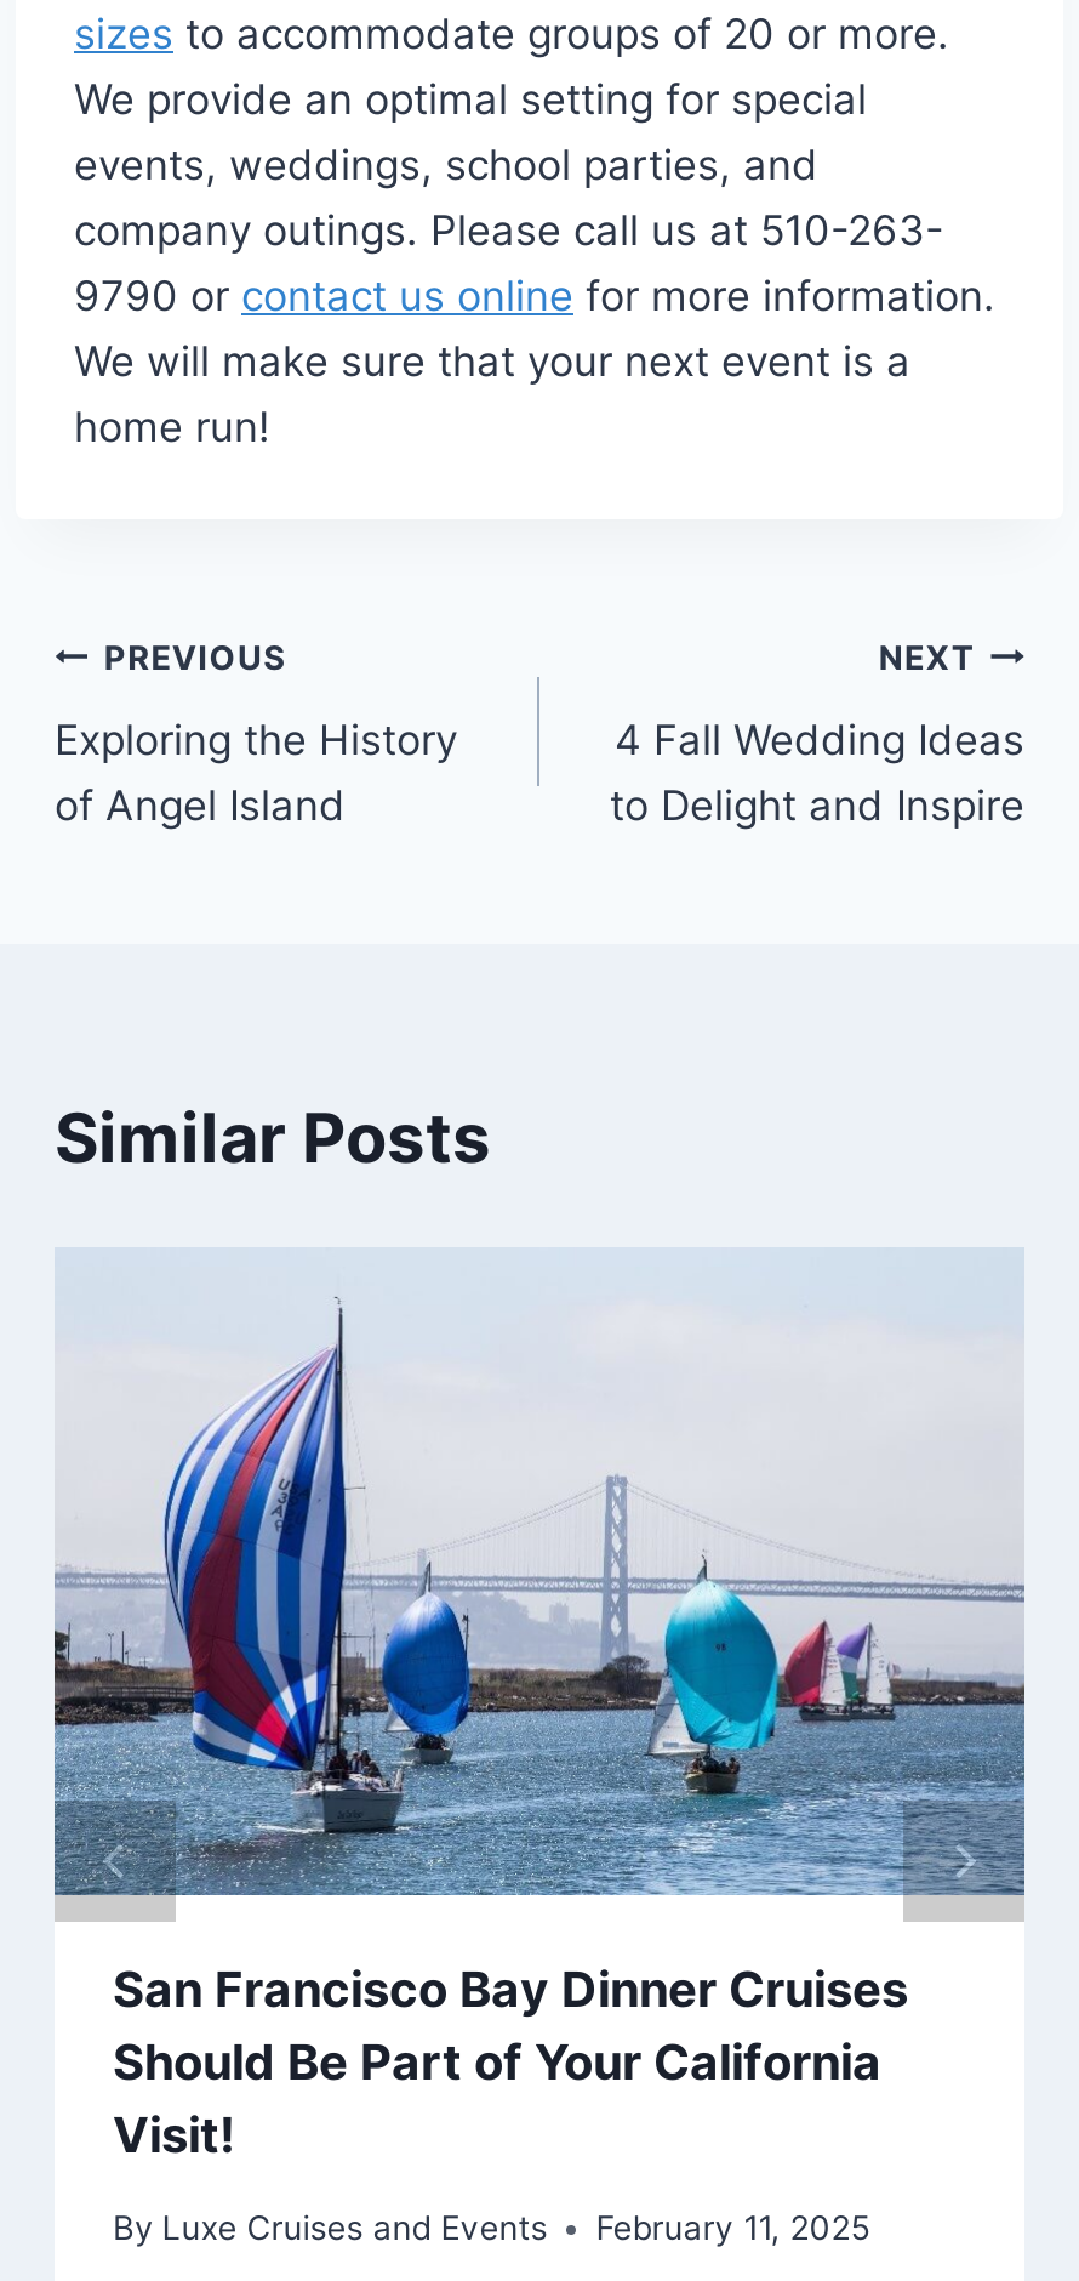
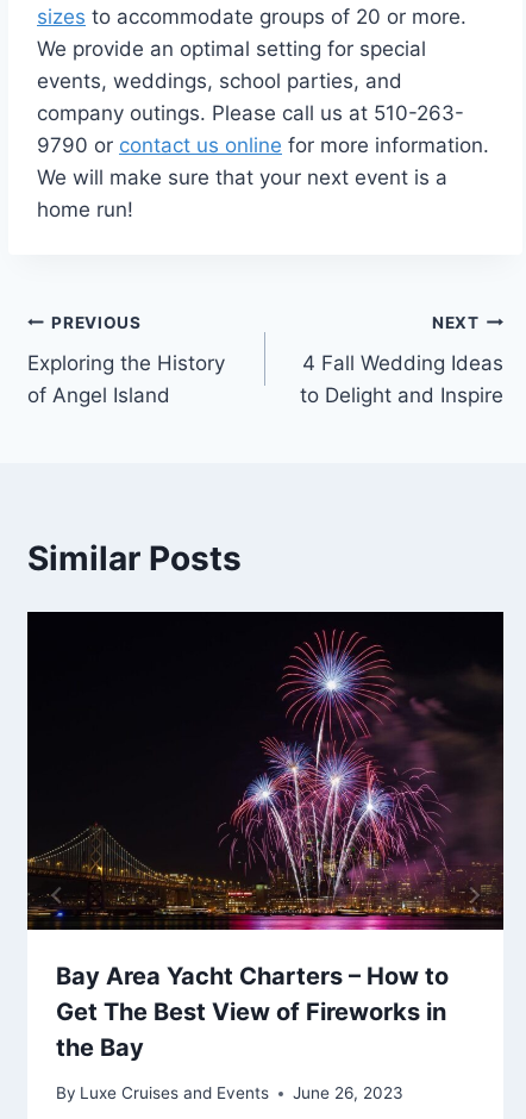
- [image]
- San Francisco Bay Dinner Cruises
- Should Be Part of Your California
- Visit!
+ [image]
+ Bay Area Yacht Charters – How to
+ Get The Best View of Fireworks in
+ the Bay

- By Luxe Cruises and Events February 11, 2025
+ By Luxe Cruises and Events June 26, 2023
